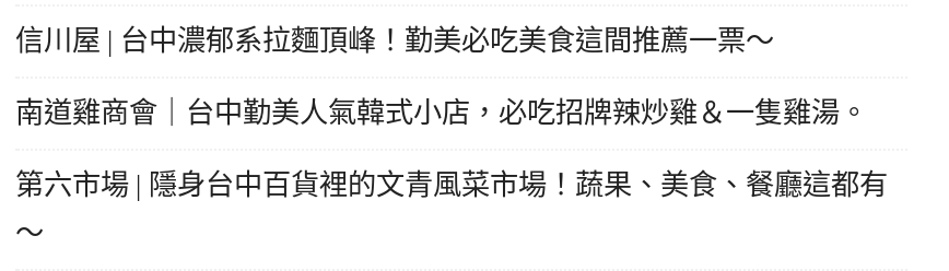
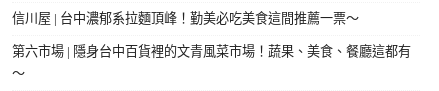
- 南道雞商會｜台中勤美人氣韓式小店，必吃招牌辣炒雞＆一隻雞湯。
